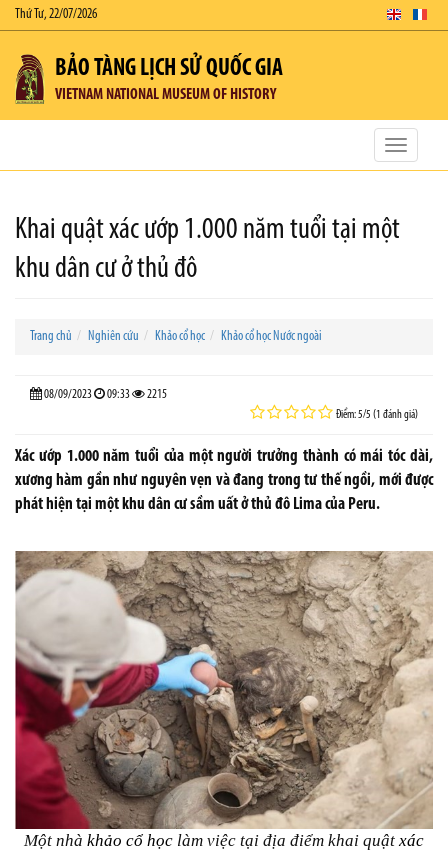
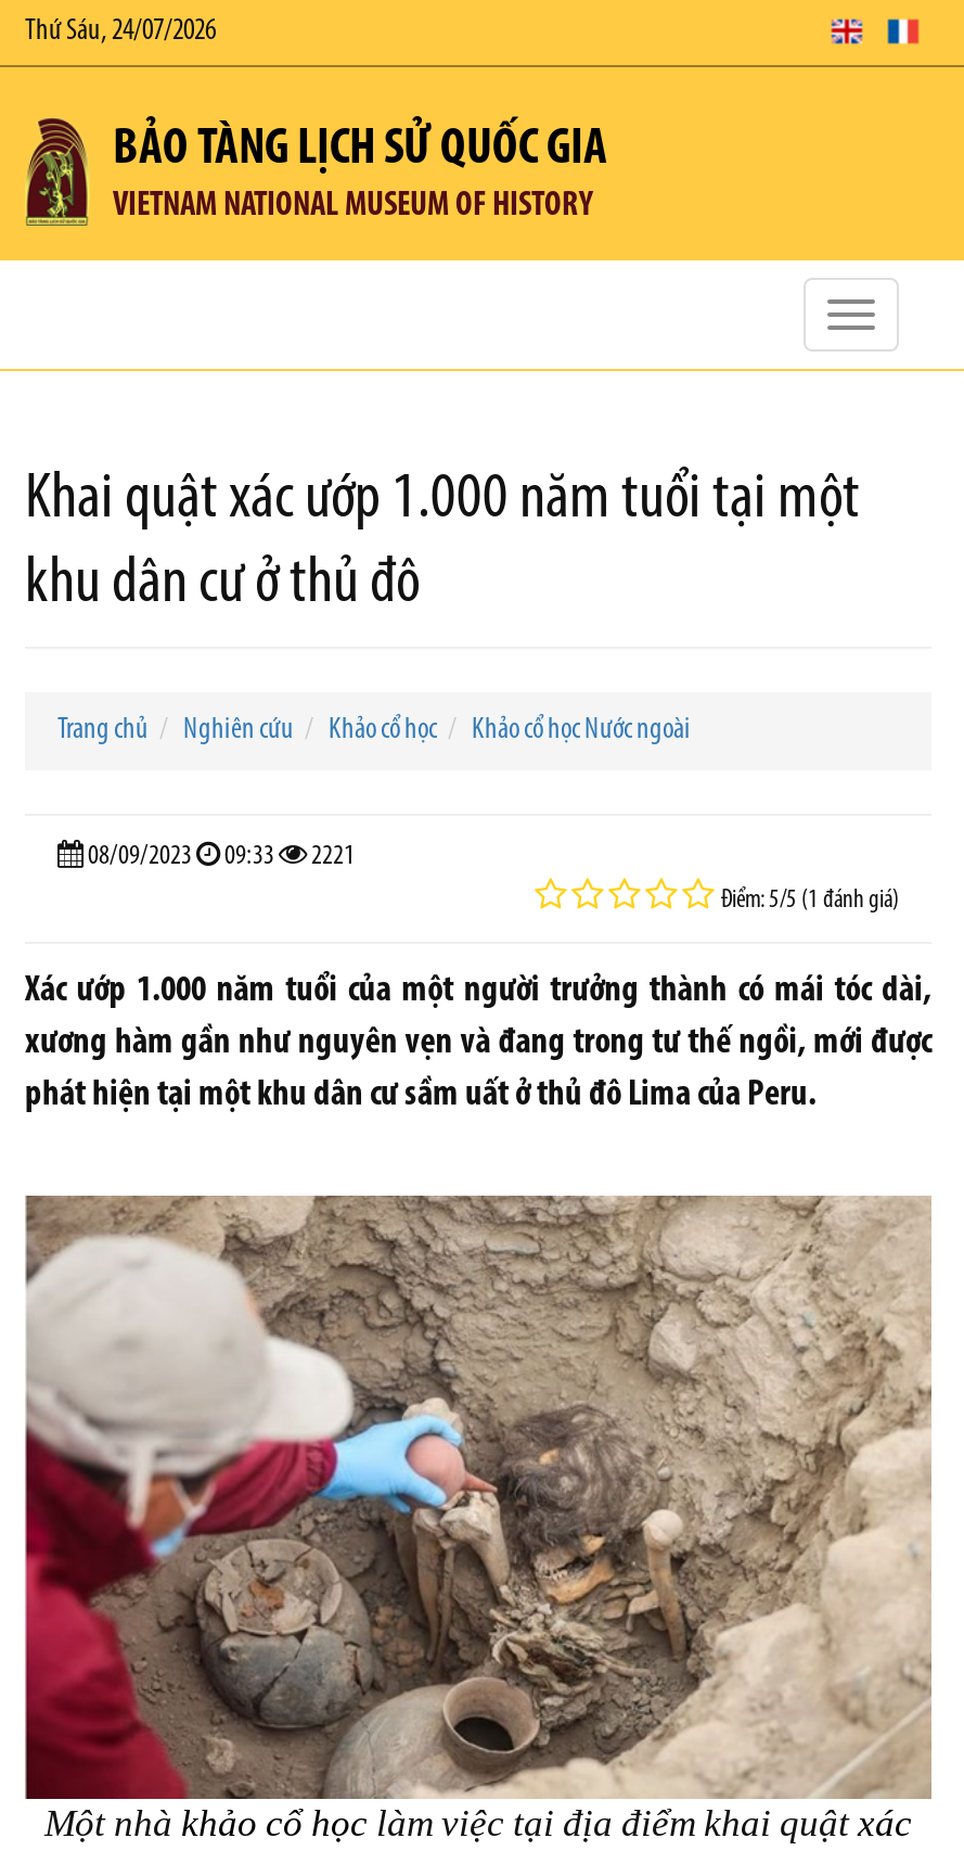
- Thứ Tư, 22/07/2026
+ Thứ Sáu, 24/07/2026

- 08/09/2023 09:33 2215
+ 08/09/2023 09:33 2221
